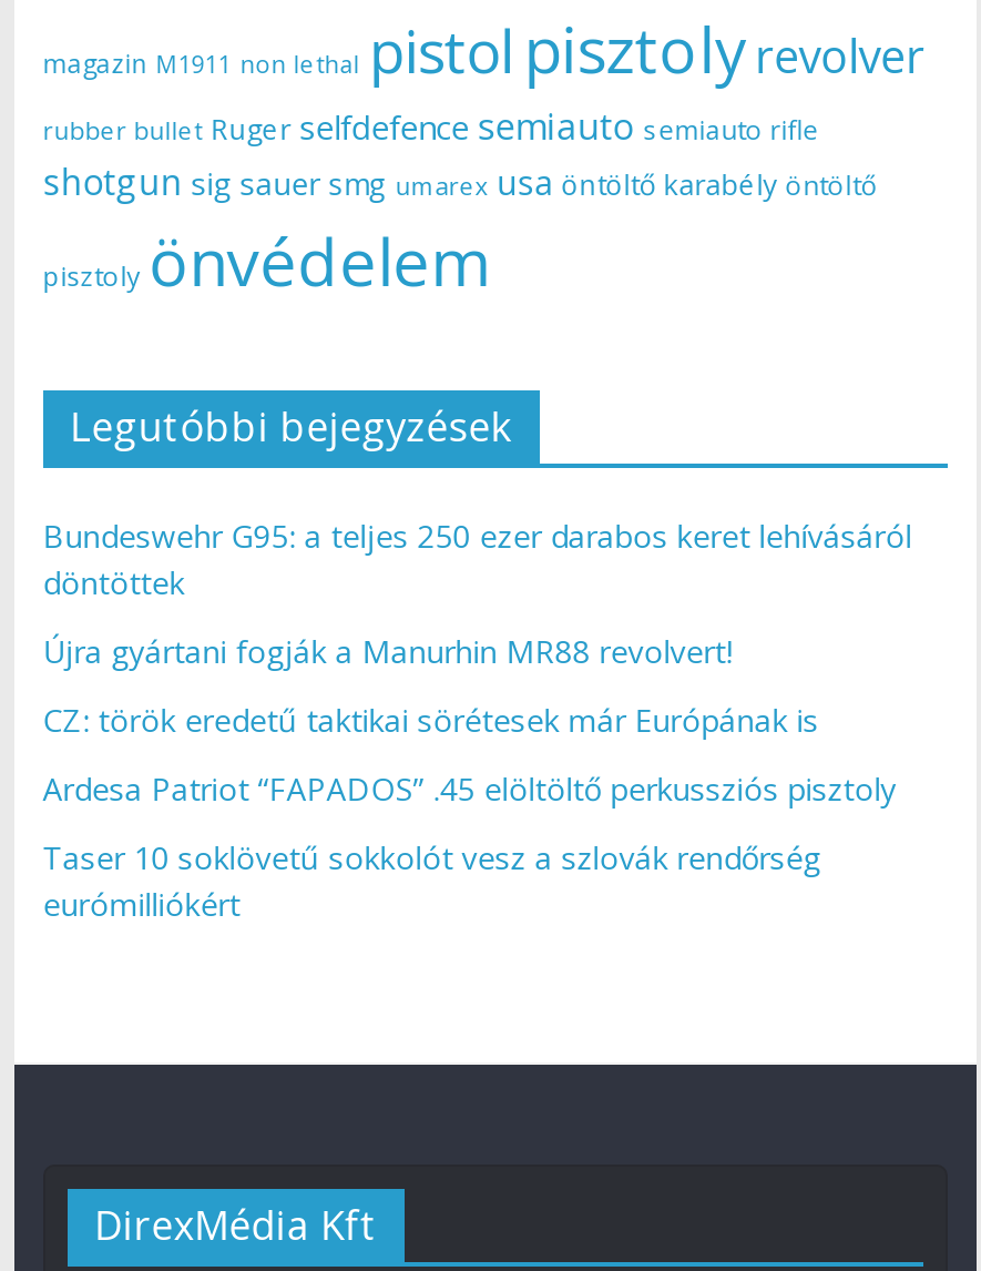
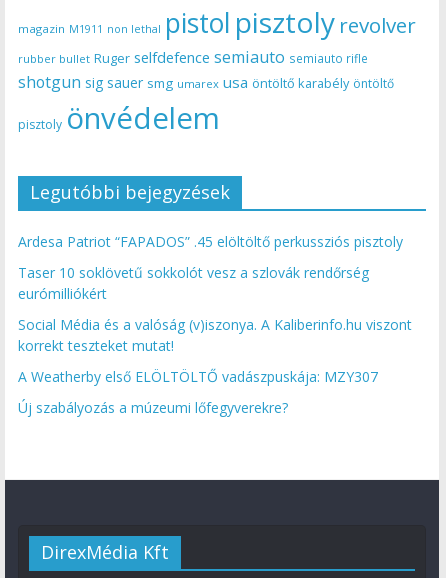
- Bundeswehr G95: a teljes 250 ezer darabos keret lehívásáról
- döntöttek
- Újra gyártani fogják a Manurhin MR88 revolvert!
- CZ: török eredetű taktikai sörétesek már Európának is

moved up: Ardesa Patriot “FAPADOS” .45 elöltöltő perkussziós pisztoly | Taser 10 soklövetű sokkolót vesz a szlovák rendőrség | eurómilliókért

+ Social Média és a valóság (v)iszonya. A Kaliberinfo.hu viszont
+ korrekt teszteket mutat!
+ A Weatherby első ELÖLTÖLTŐ vadászpuskája: MZY307
+ Új szabályozás a múzeumi lőfegyverekre?
